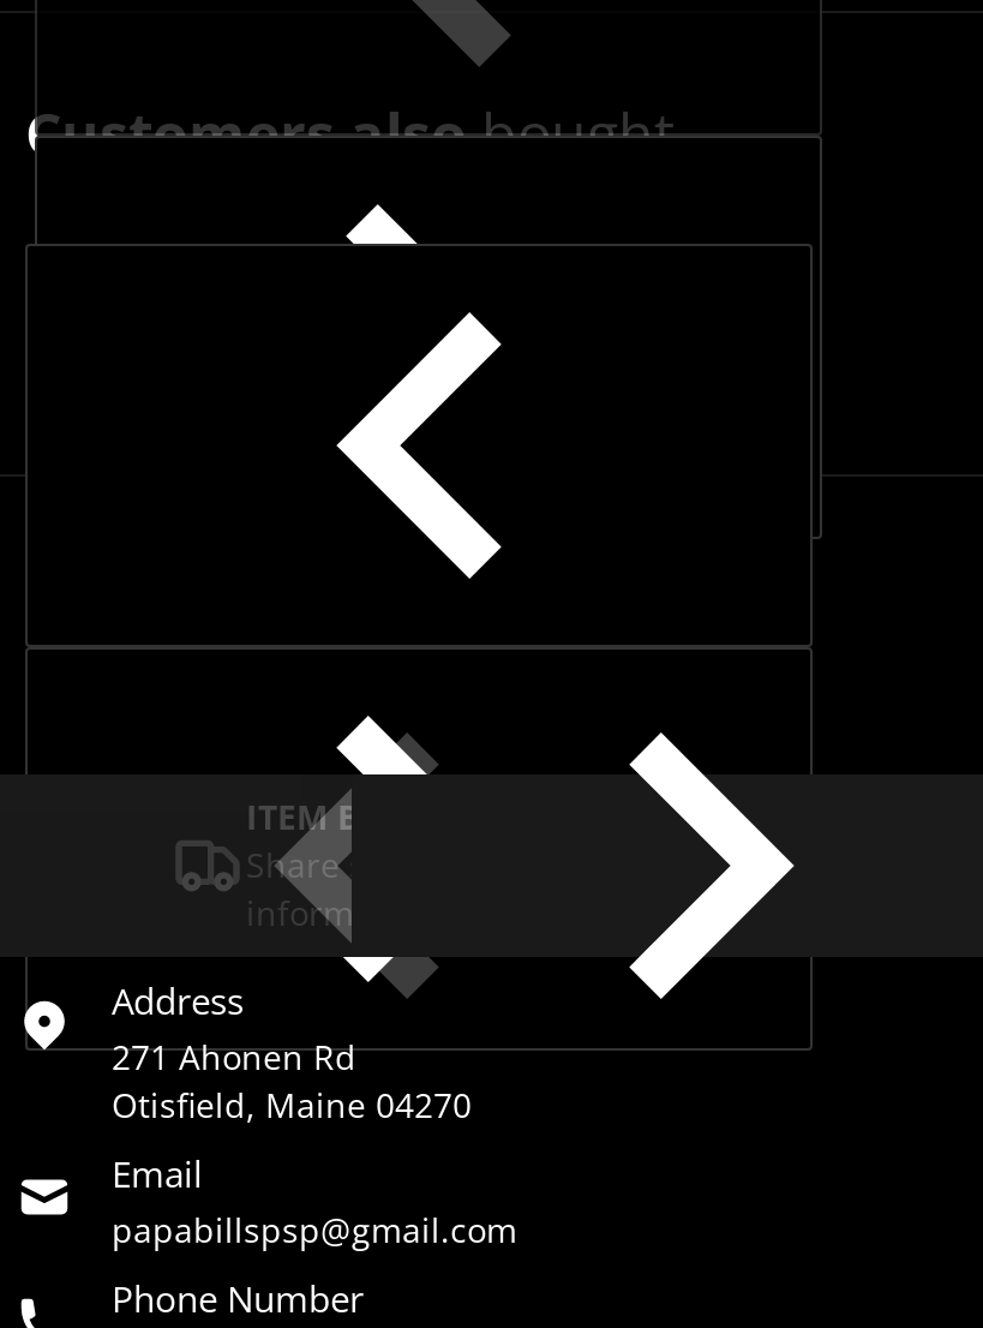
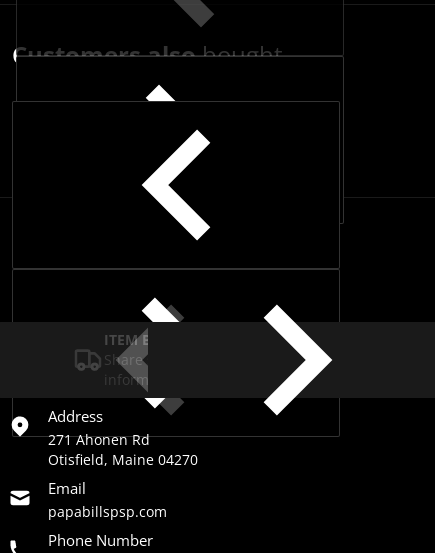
- papabillspsp@gmail.com
+ papabillspsp.com
